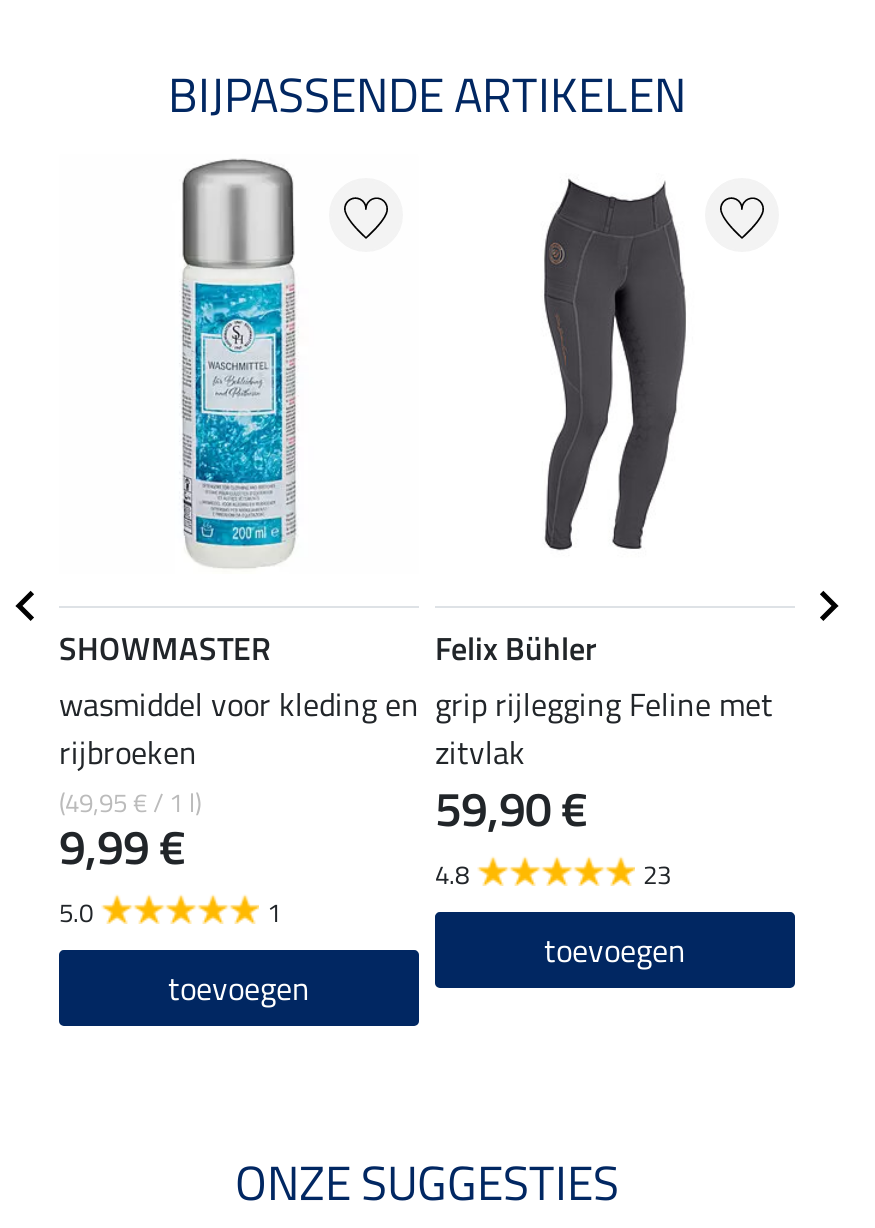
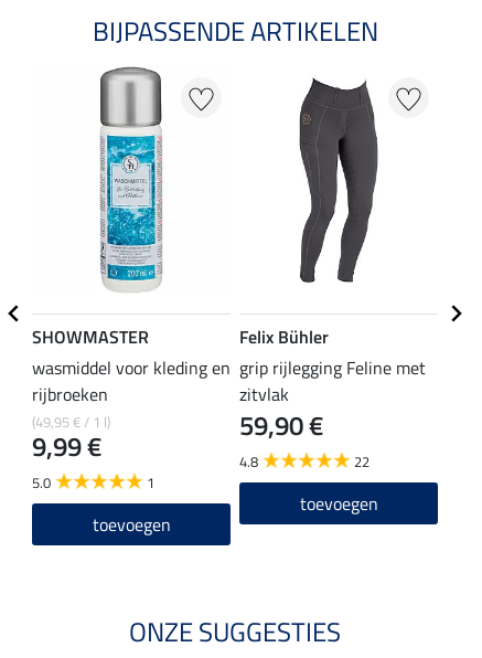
- 23
+ 22
